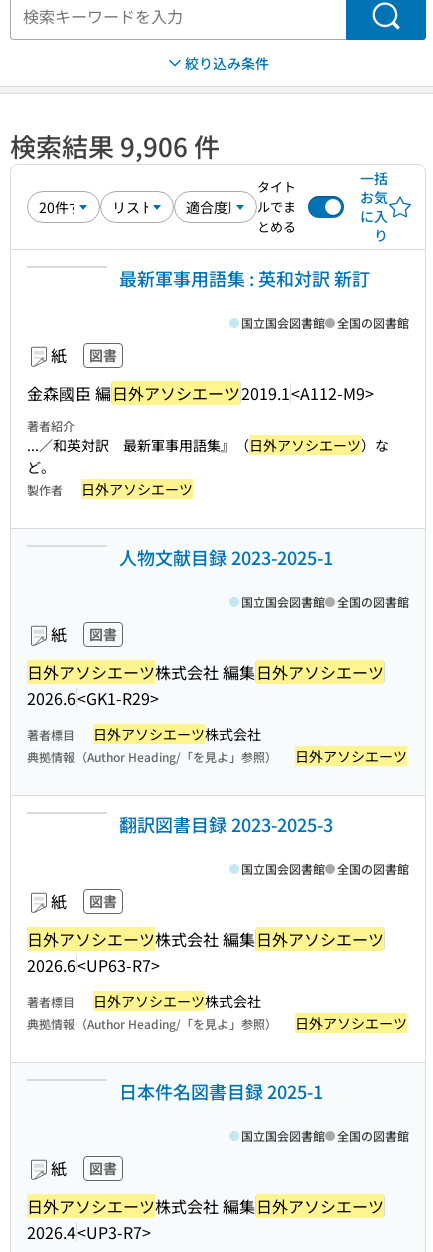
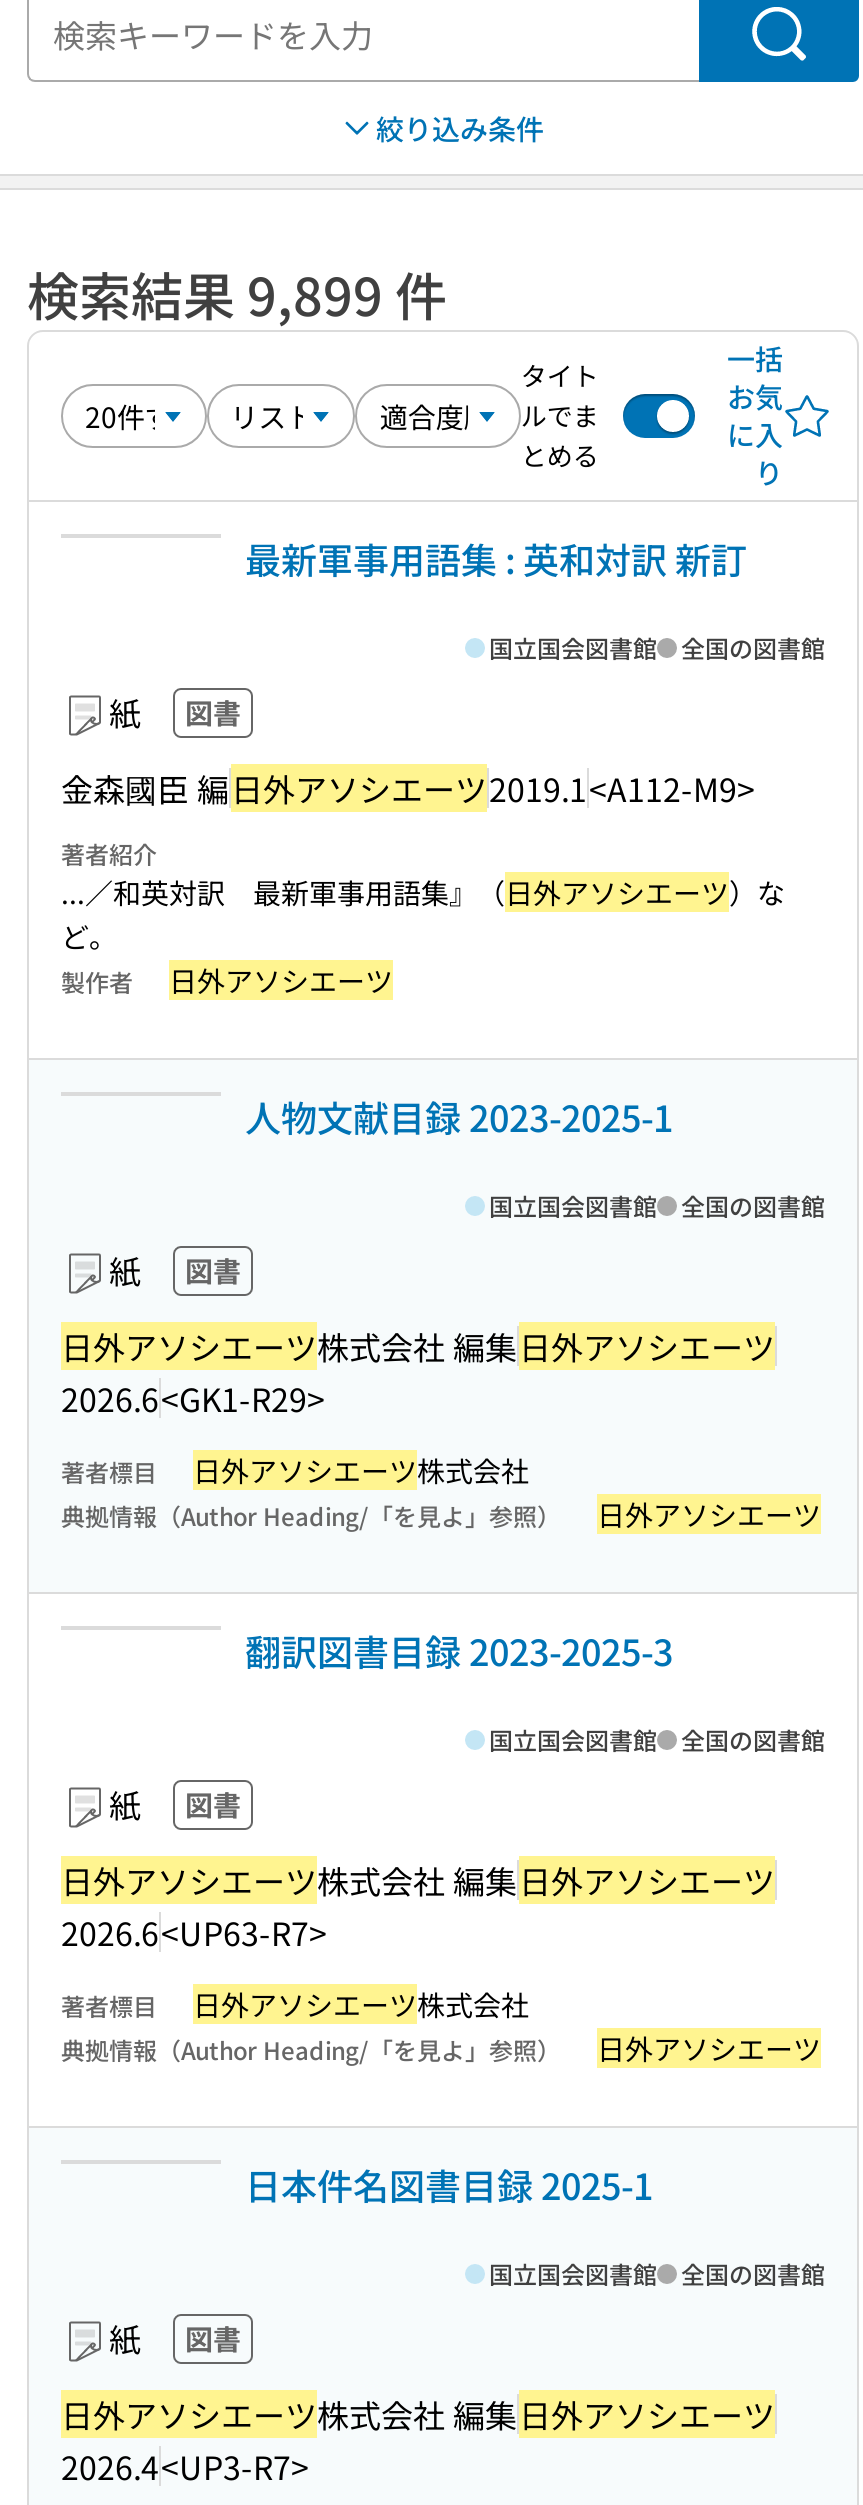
- 検索結果 9,906 件
+ 検索結果 9,899 件
